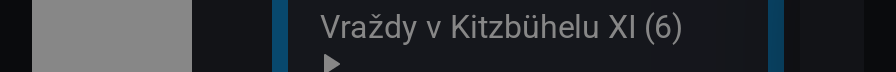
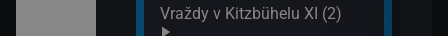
- Vraždy v Kitzbühelu XI (6)
+ Vraždy v Kitzbühelu XI (2)
